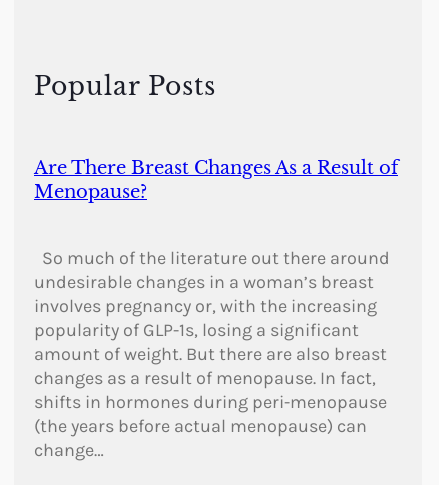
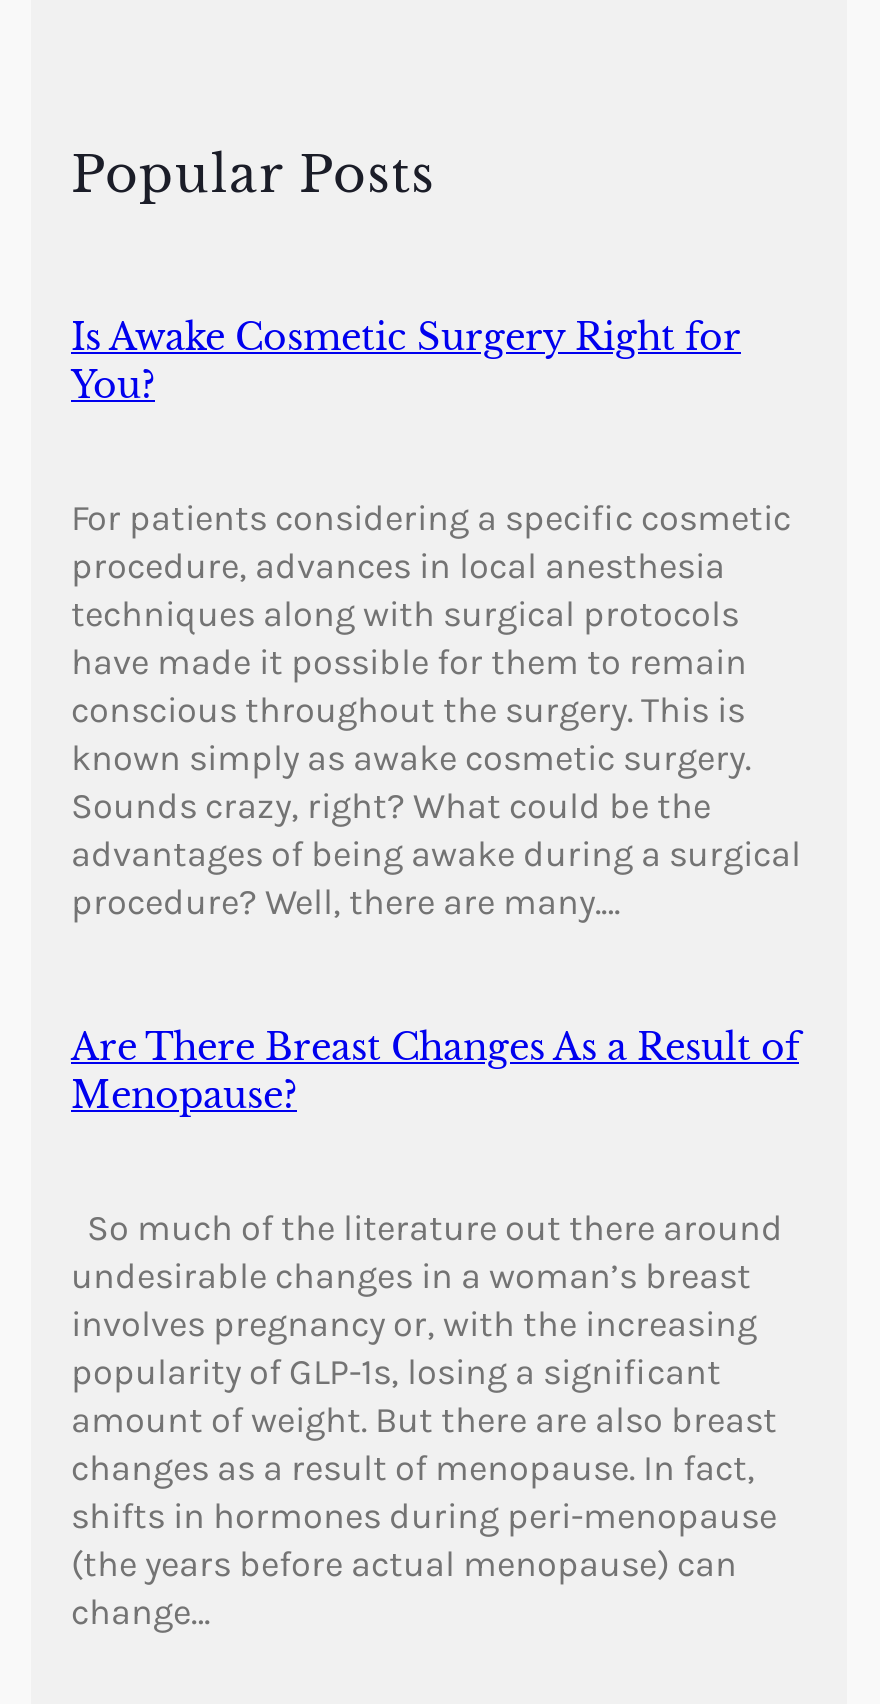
+ Is Awake Cosmetic Surgery Right for
+ You?
+ For patients considering a specific cosmetic
+ procedure, advances in local anesthesia
+ techniques along with surgical protocols
+ have made it possible for them to remain
+ conscious throughout the surgery. This is
+ known simply as awake cosmetic surgery.
+ Sounds crazy, right? What could be the
+ advantages of being awake during a surgical
+ procedure? Well, there are many.…
